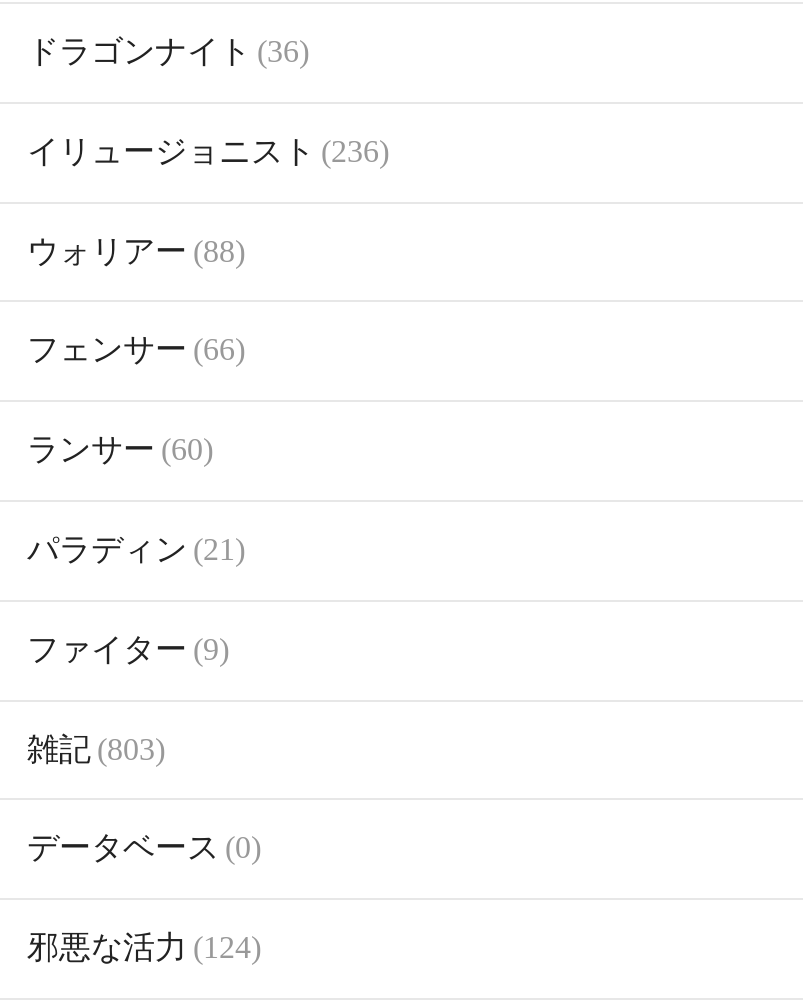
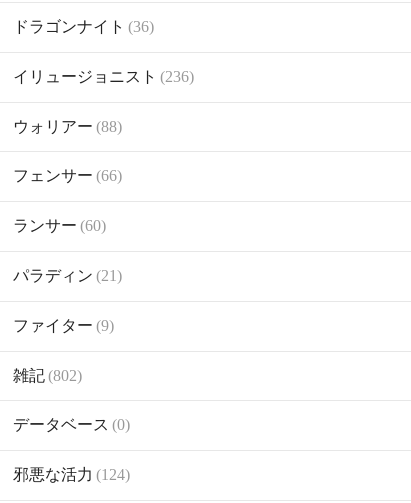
- 雑記 (803)
+ 雑記 (802)
